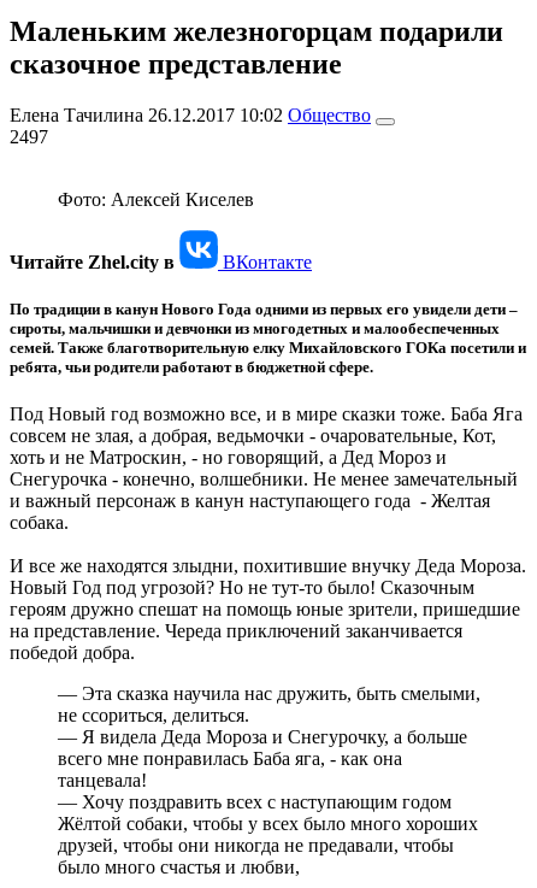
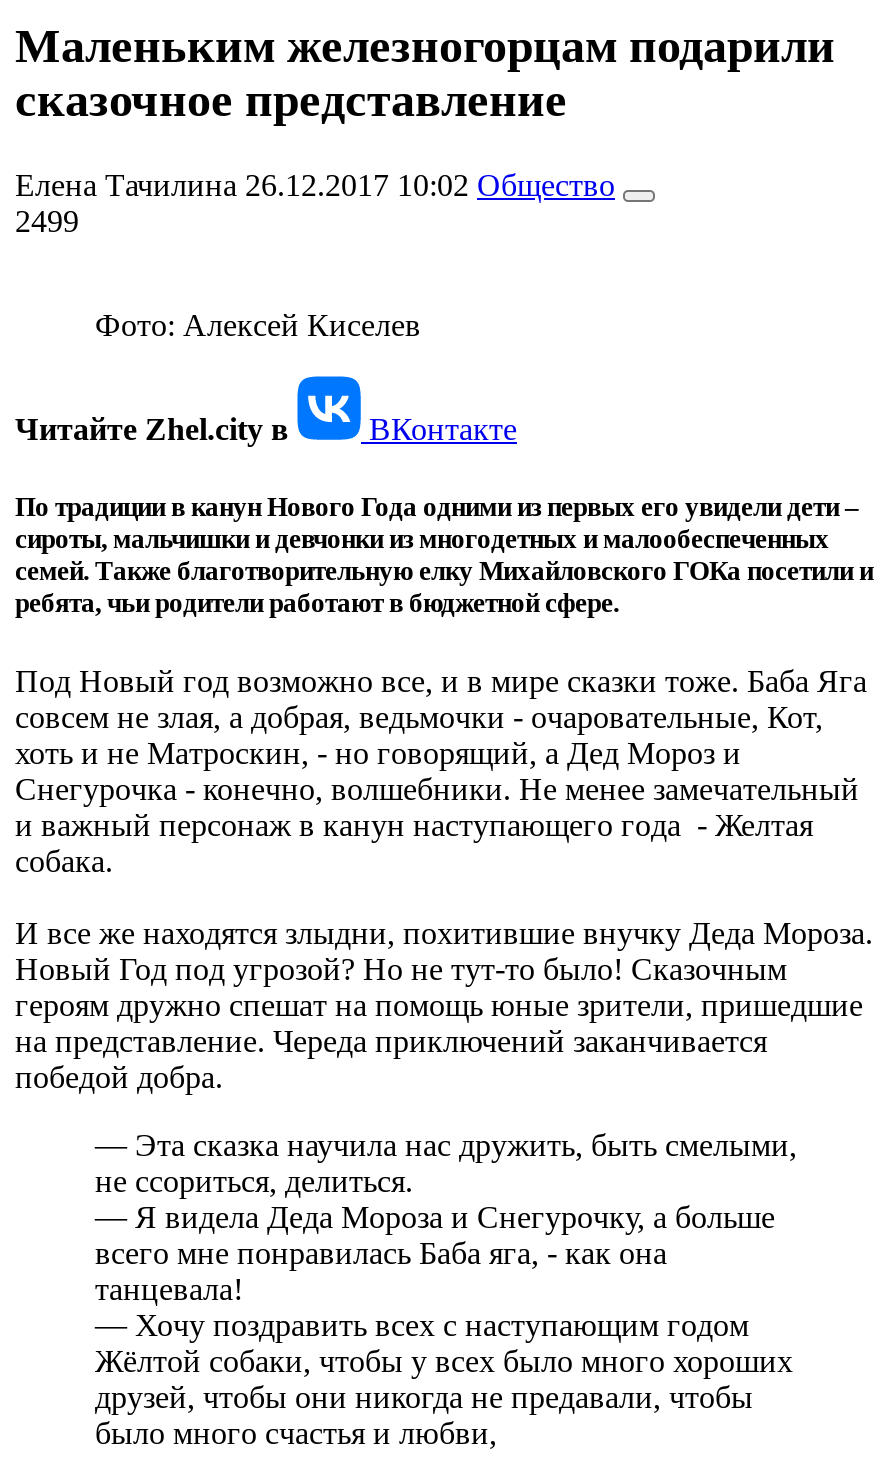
- 2497
+ 2499
